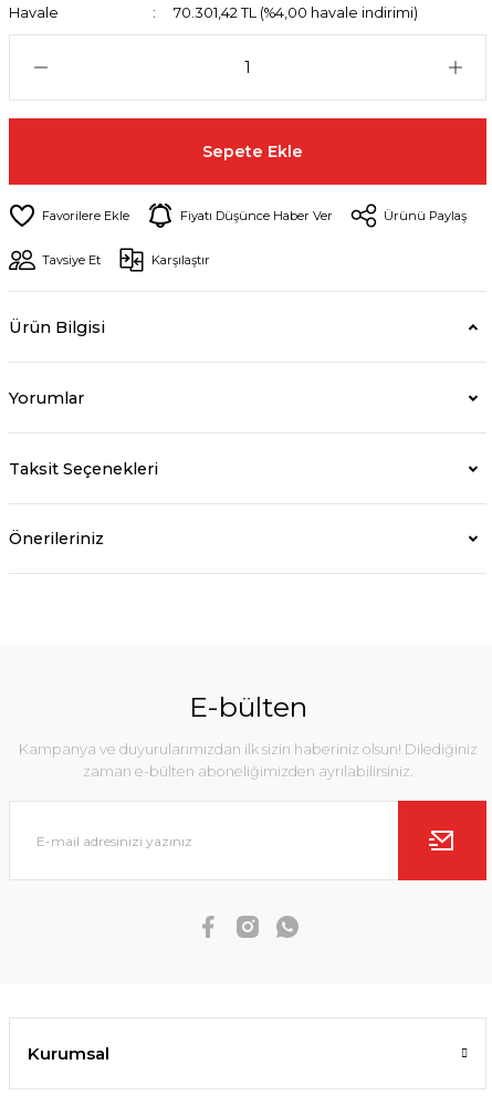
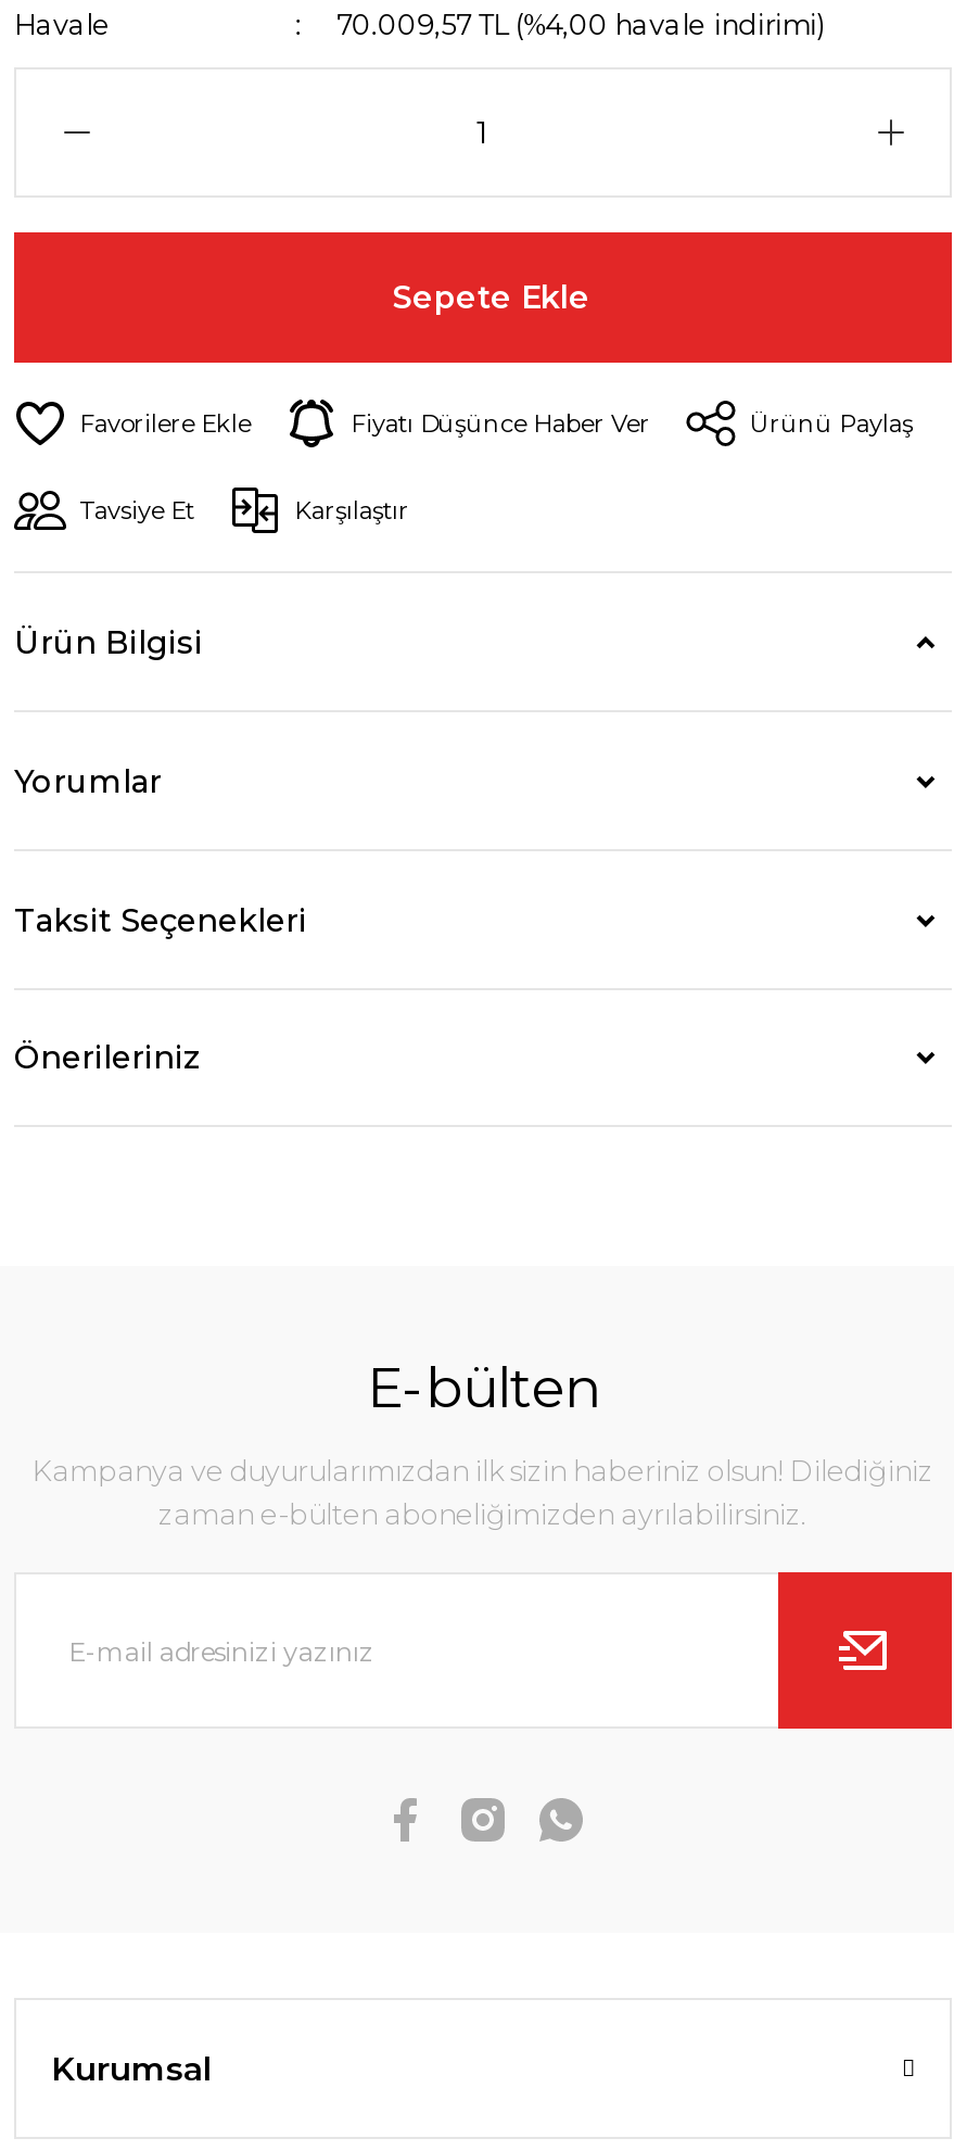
- 70.301,42 TL (%4,00 havale indirimi)
+ 70.009,57 TL (%4,00 havale indirimi)
